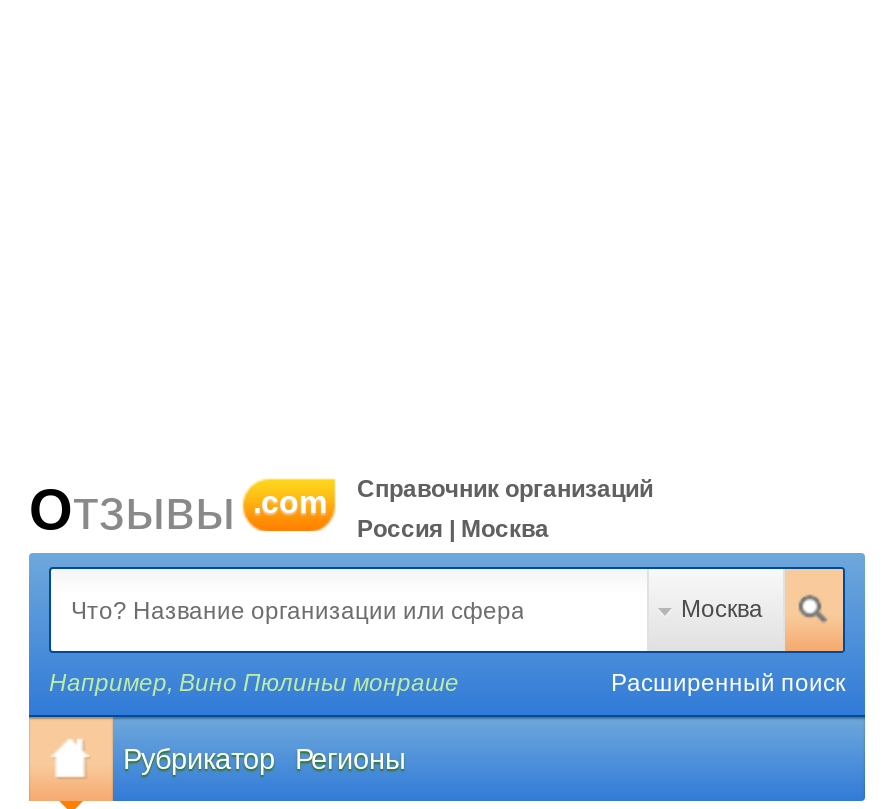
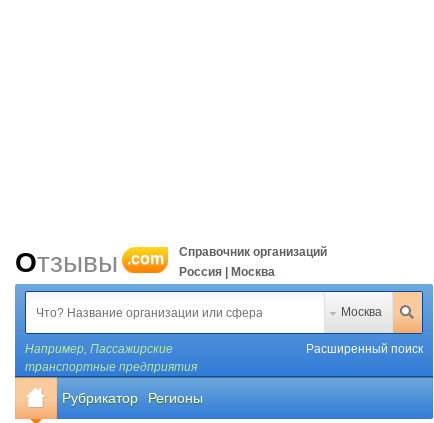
- Например, Вино Пюлиньи монраше
+ Например, Пассажирские
+ транспортные предприятия
